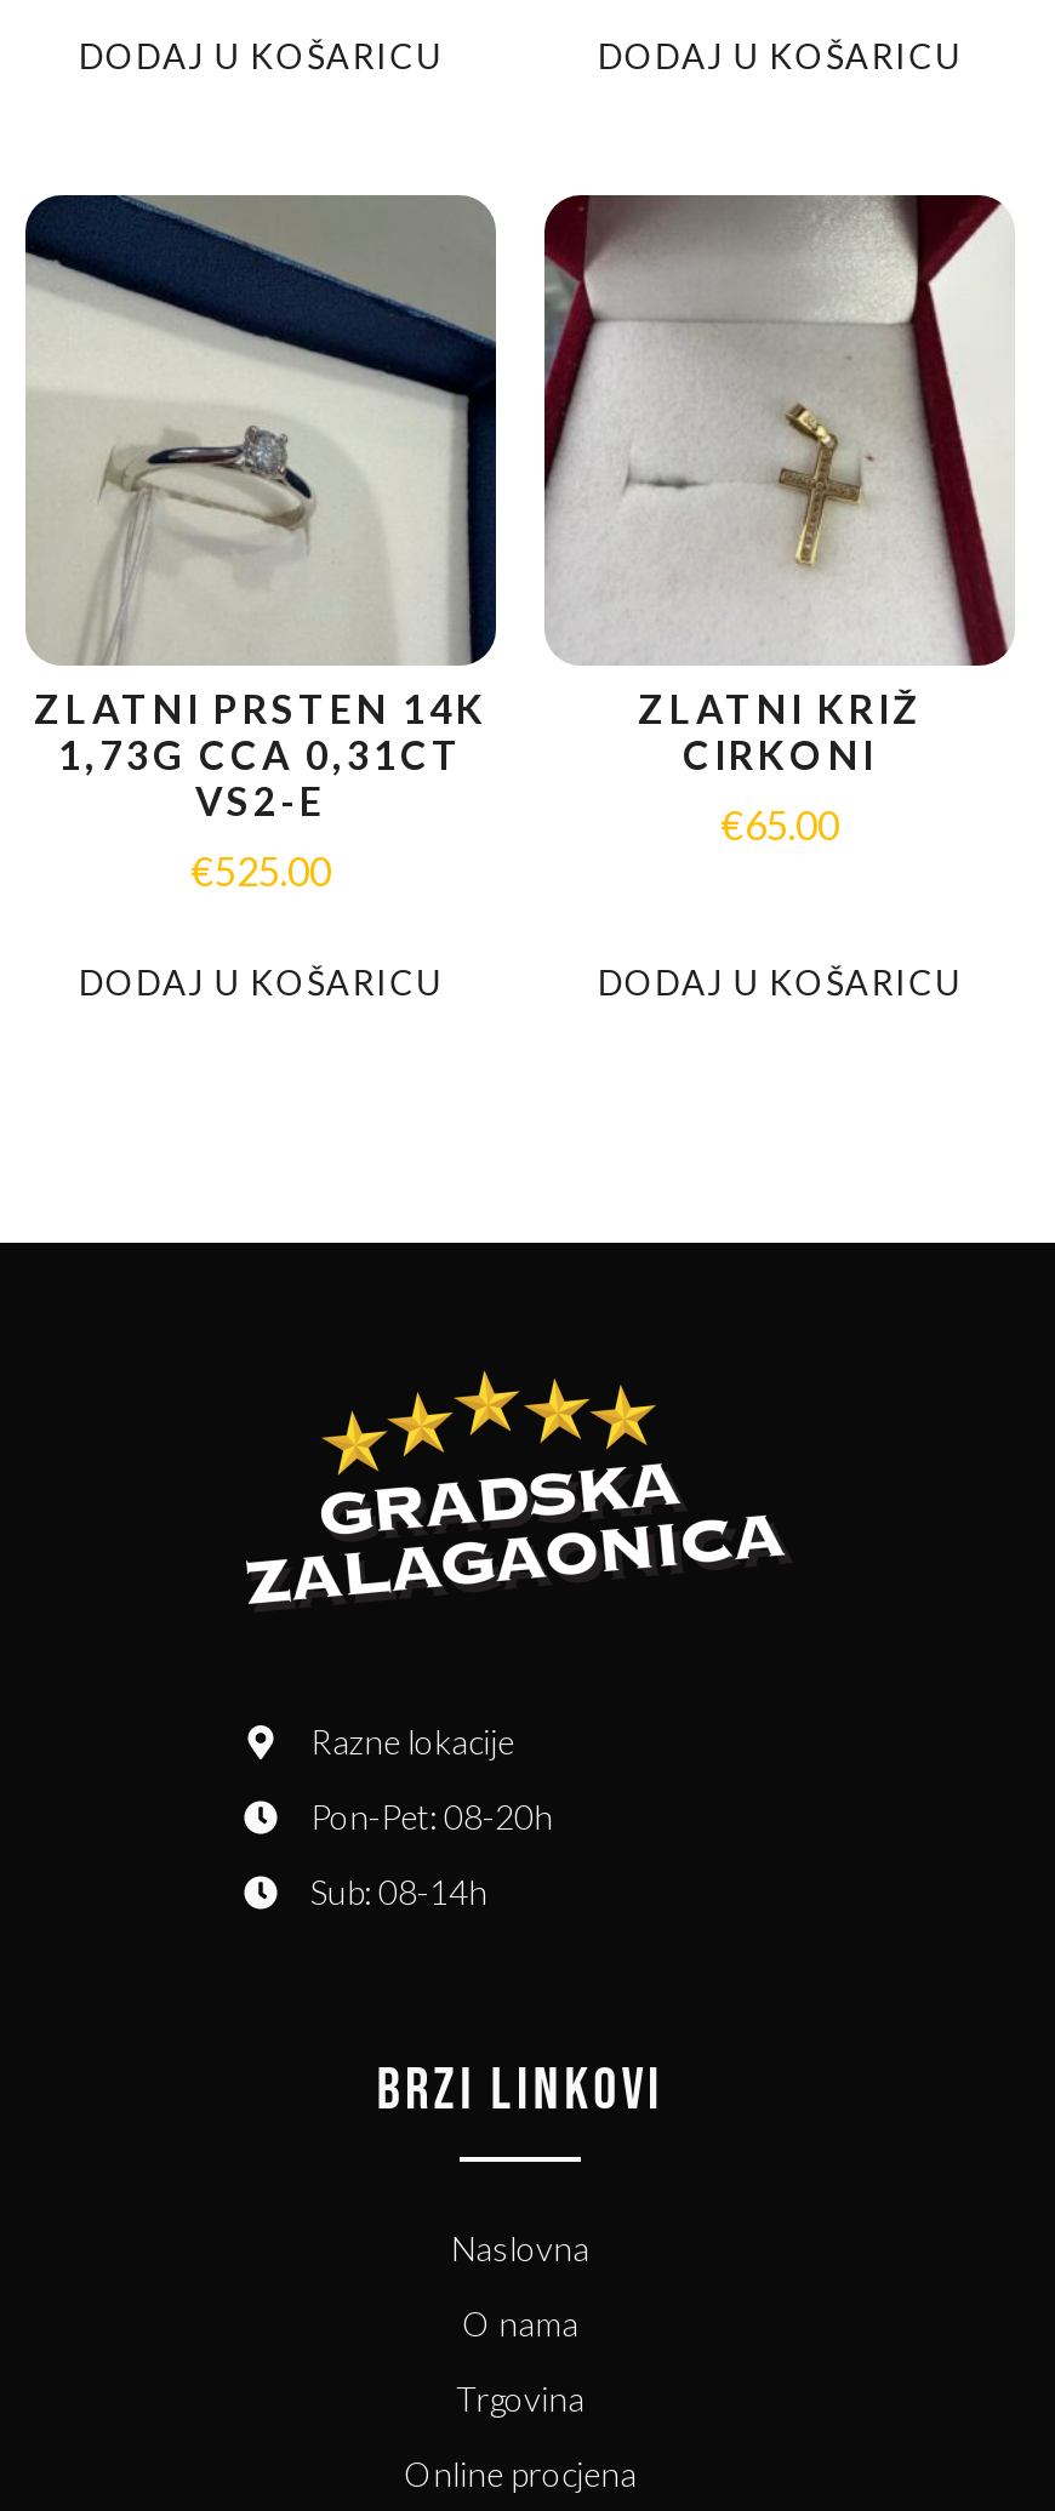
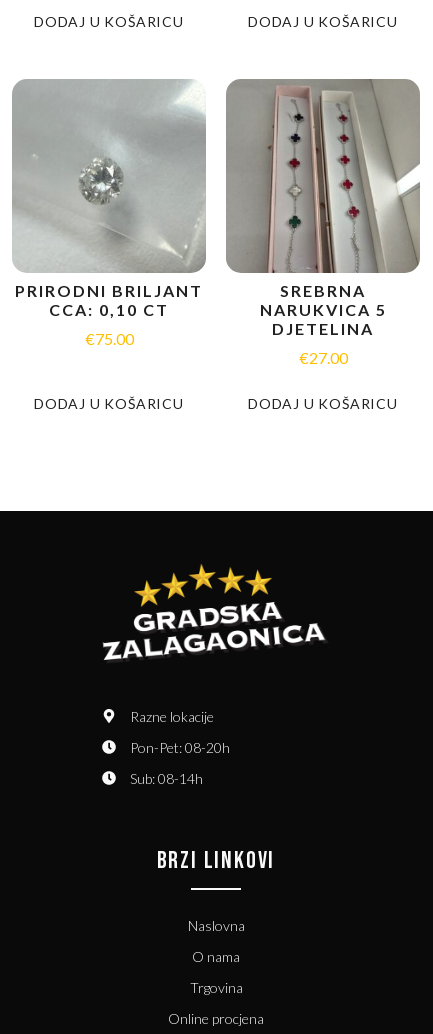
- [image]
- ZLATNI PRSTEN 14K
- 1,73G CCA 0,31CT
- VS2-E
+ [image]
+ PRIRODNI BRILJANT
+ CCA: 0,10 CT

- [image]
- ZLATNI KRIŽ
- CIRKONI
+ [image]
+ SREBRNA
+ NARUKVICA 5
+ DJETELINA

- €65.00
+ €27.00

- €525.00
+ €75.00
